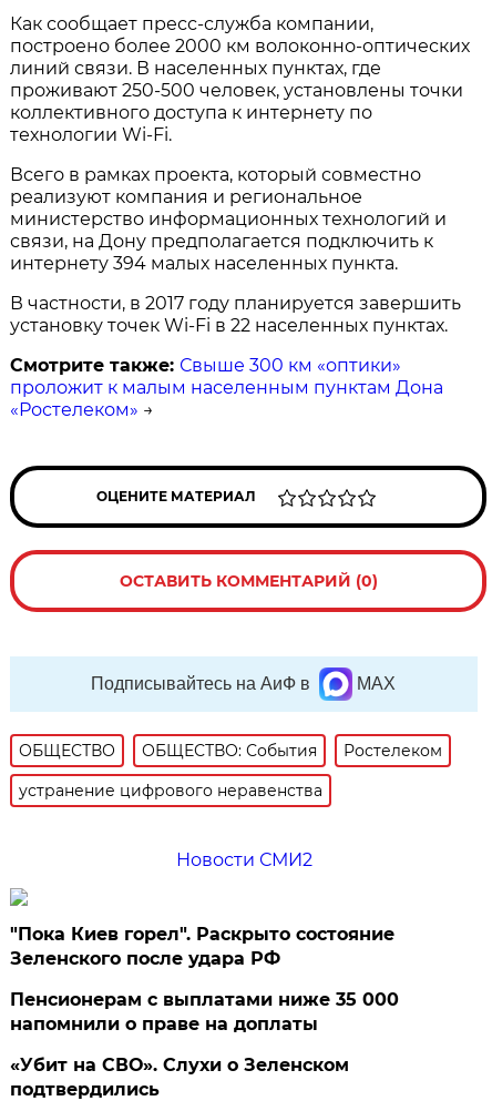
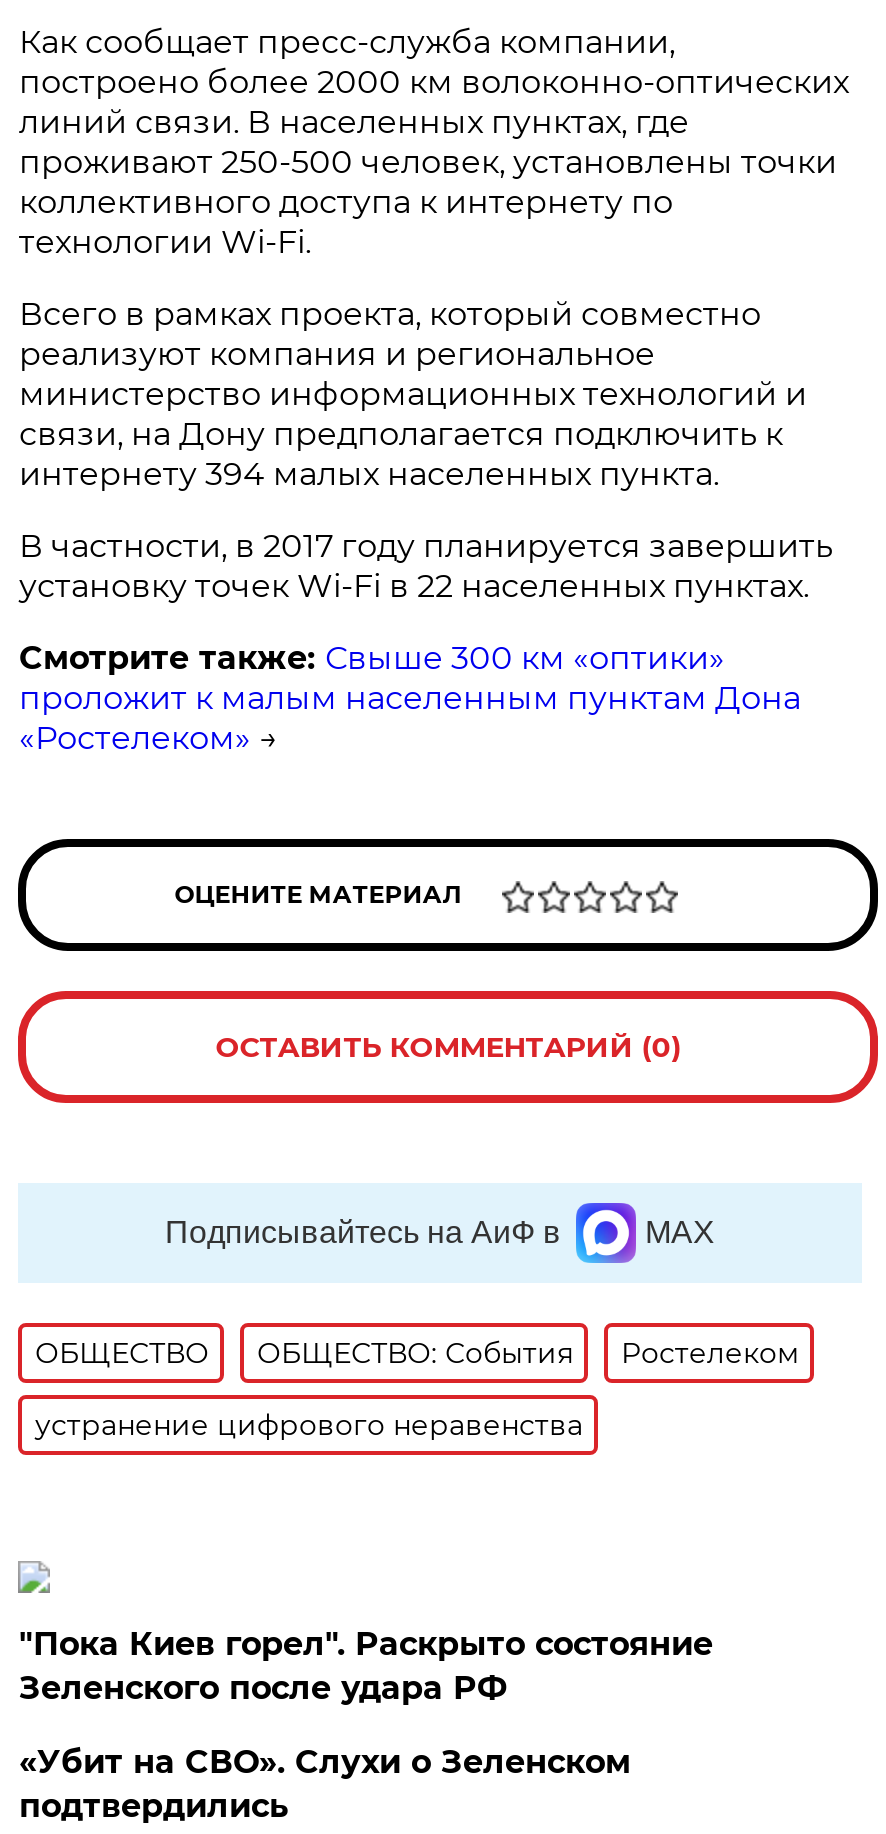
- Новости СМИ2

- Пенсионерам с выплатами ниже 35 000
- напомнили о праве на доплаты
